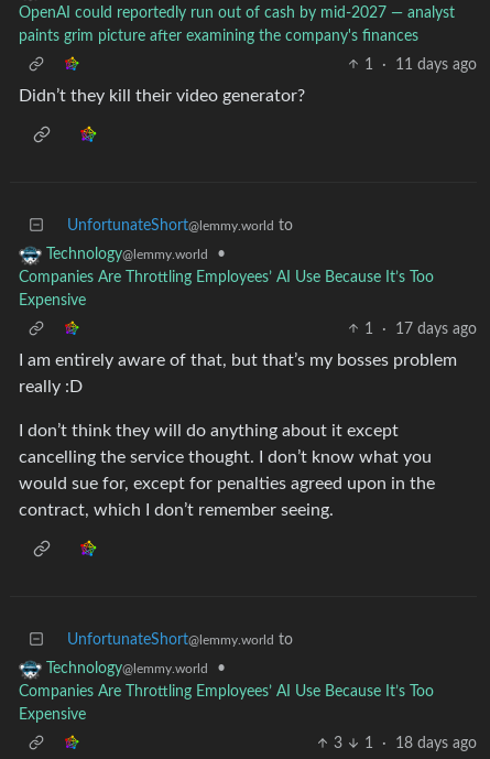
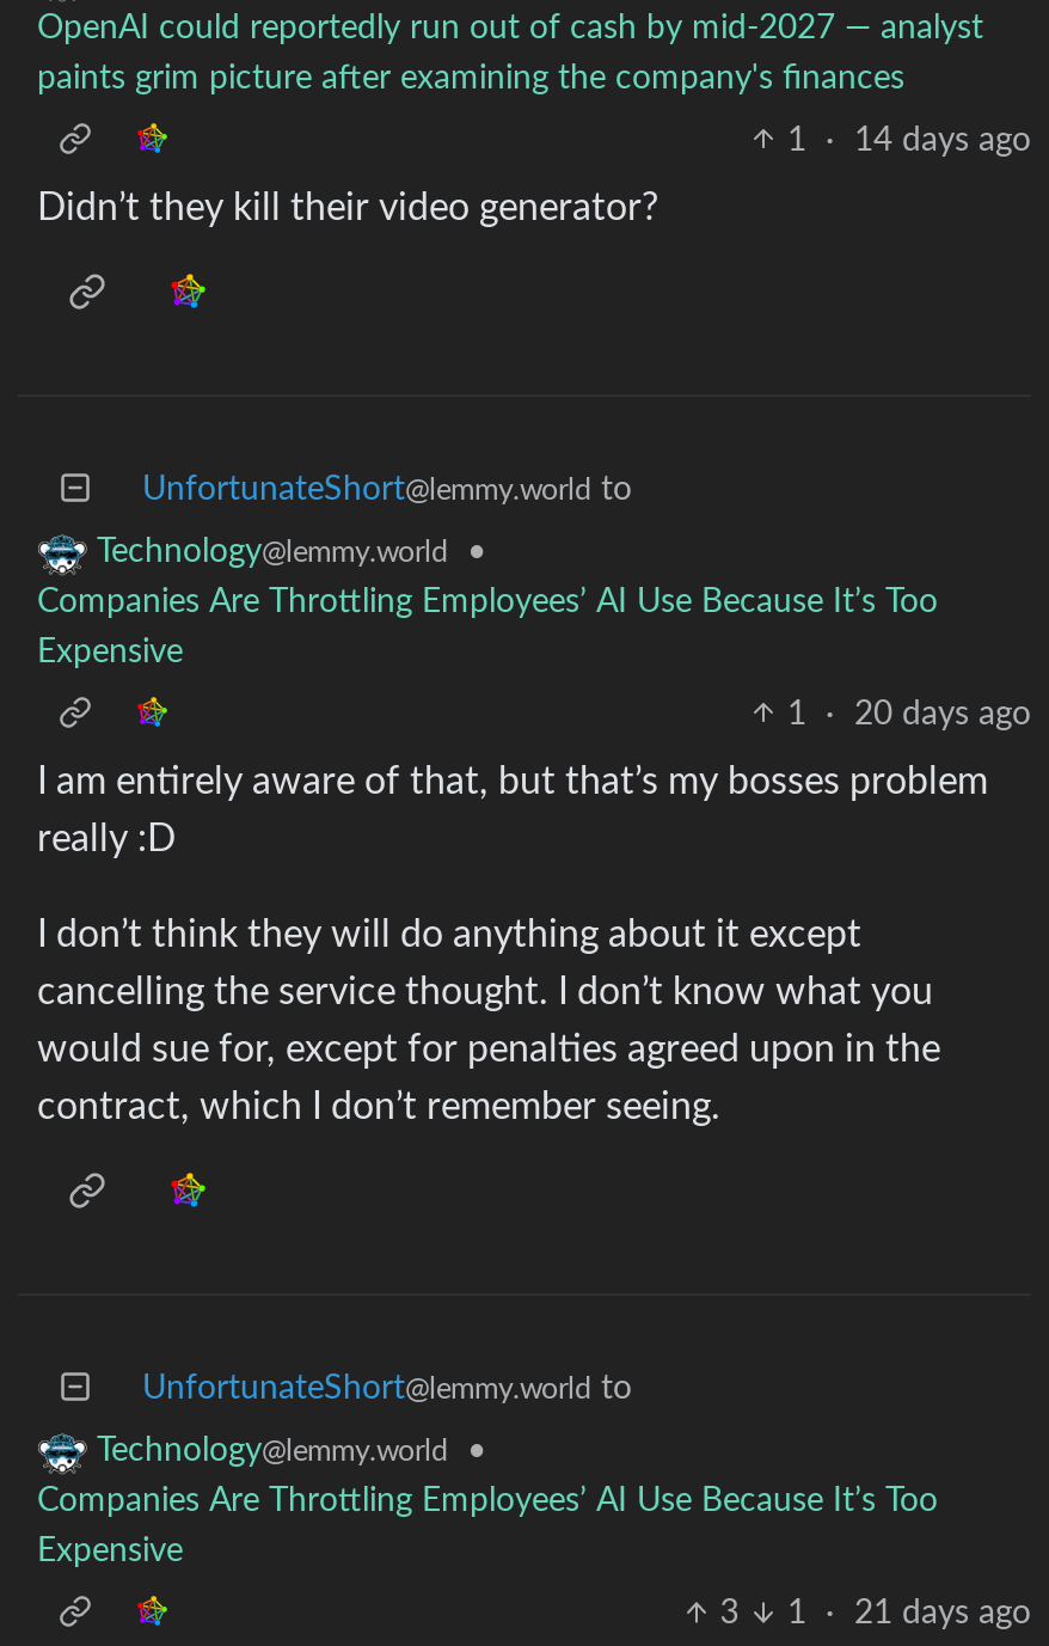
- 1 · 11 days ago
+ 1 · 14 days ago

- 1 · 17 days ago
+ 1 · 20 days ago

- 3 1 · 18 days ago
+ 3 1 · 21 days ago
